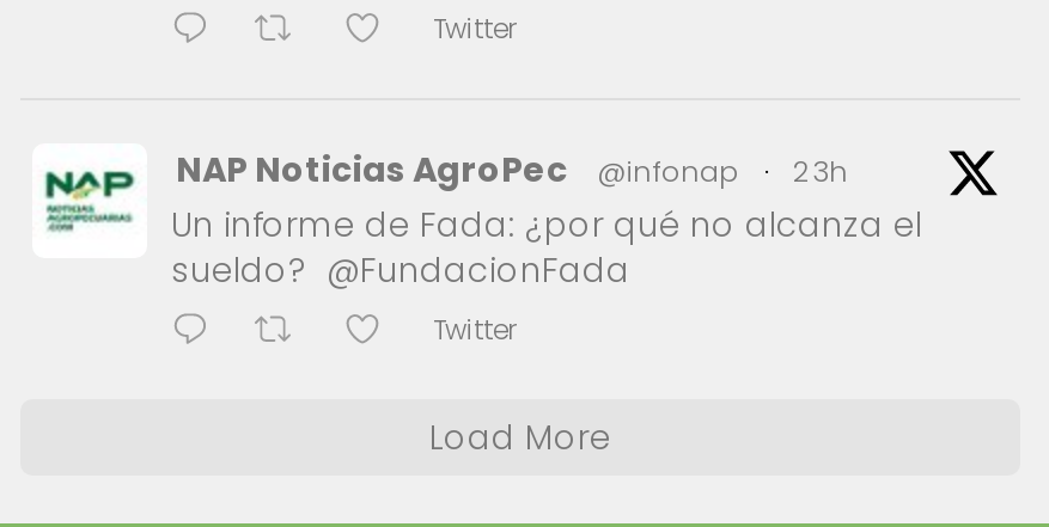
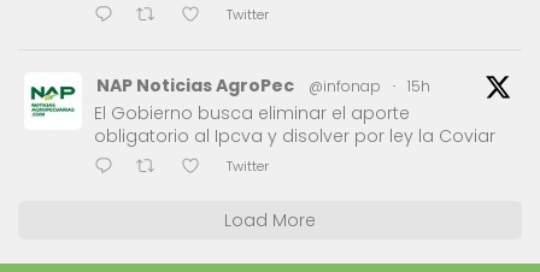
- 23h
- Un informe de Fada: ¿por qué no alcanza el
- sueldo? @FundacionFada
+ 15h
+ El Gobierno busca eliminar el aporte
+ obligatorio al Ipcva y disolver por ley la Coviar
